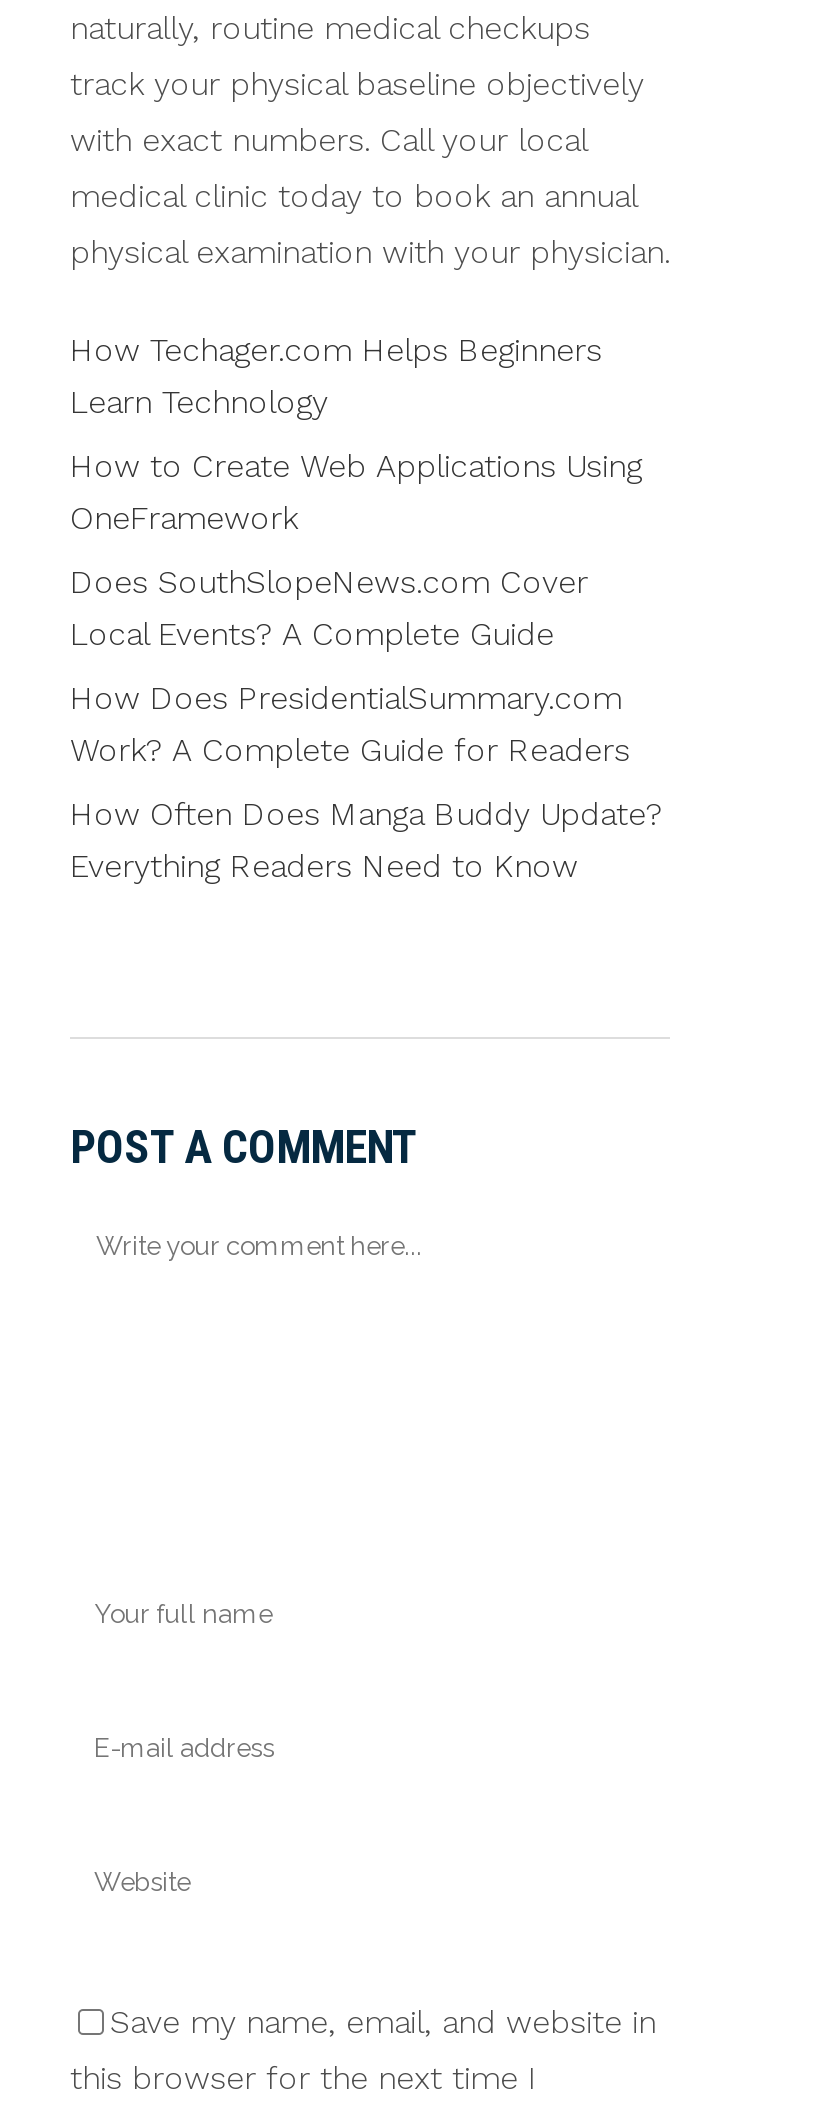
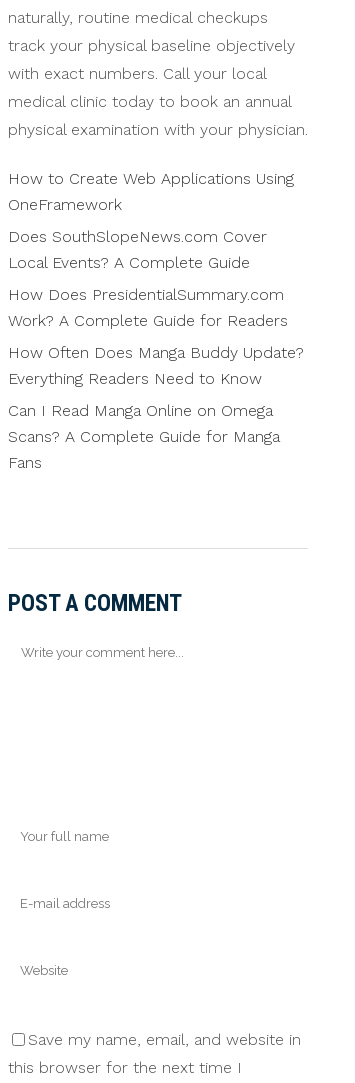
- How Techager.com Helps Beginners
- Learn Technology

moved up: How to Create Web Applications Using | OneFramework | Does SouthSlopeNews.com Cover | Local Events? A Complete Guide | How Does PresidentialSummary.com | Work? A Complete Guide for Readers | How Often Does Manga Buddy Update? | Everything Readers Need to Know

+ Can I Read Manga Online on Omega
+ Scans? A Complete Guide for Manga
+ Fans
